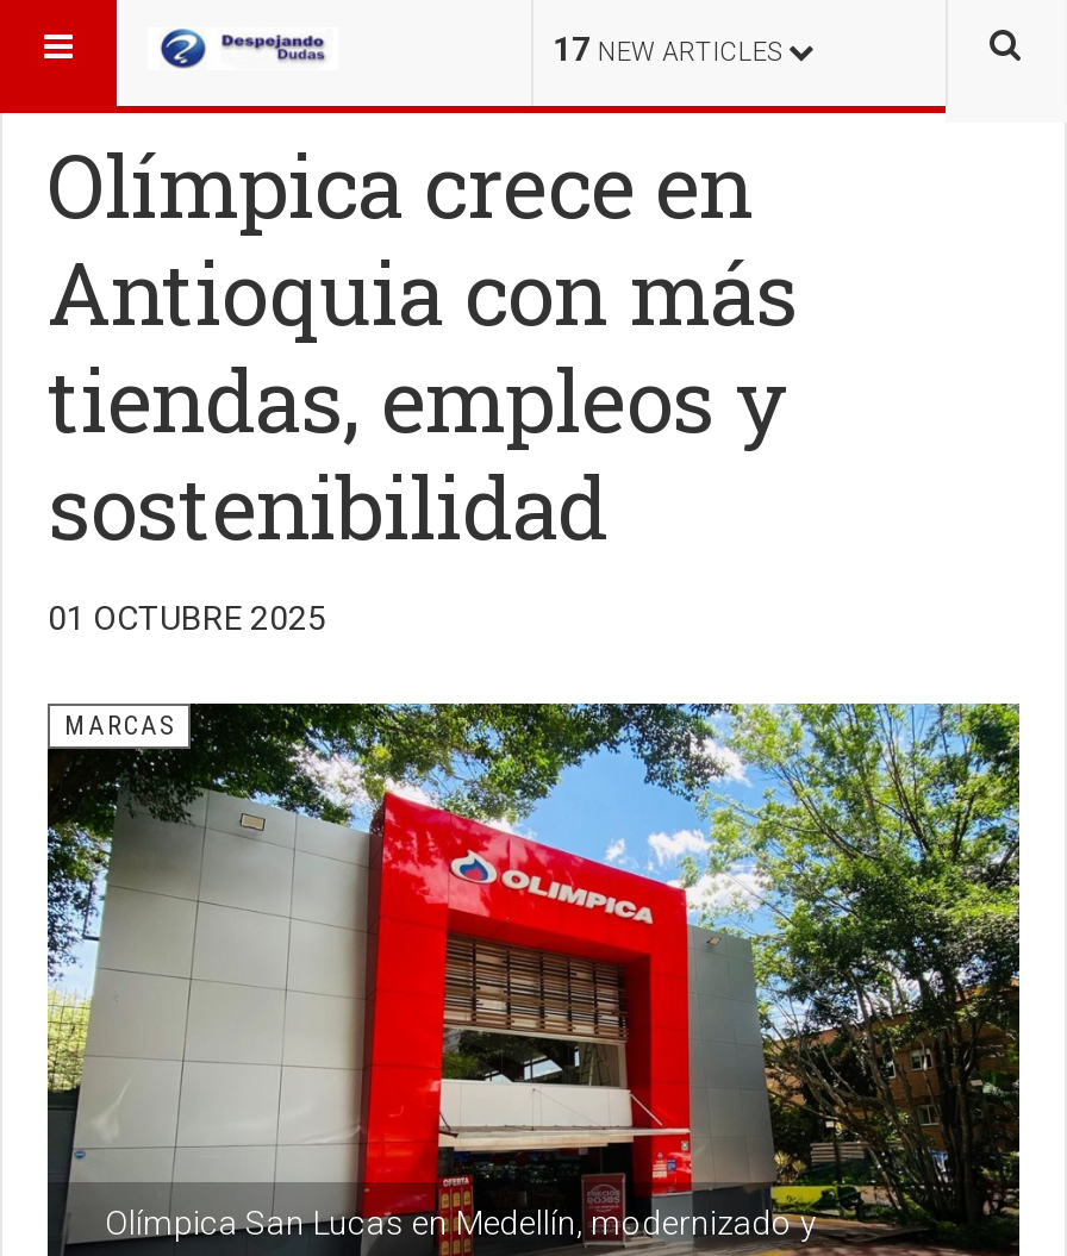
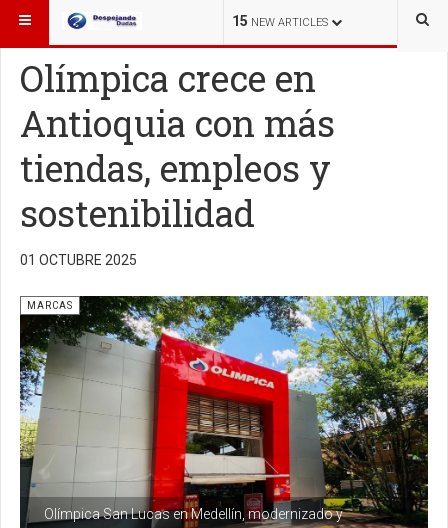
- 17 NEW ARTICLES
+ 15 NEW ARTICLES
